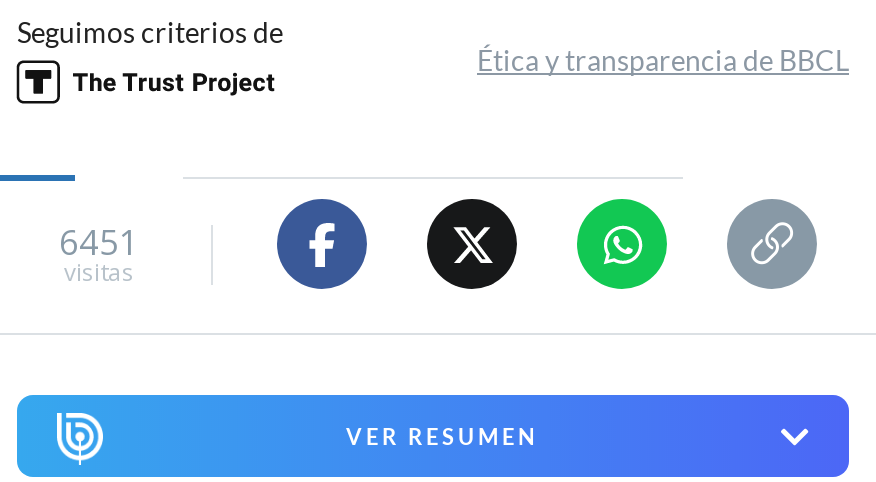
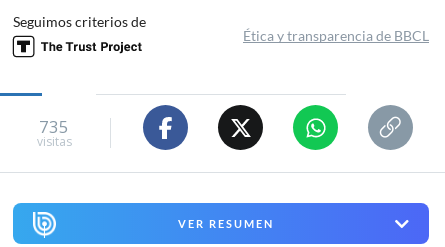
- 6451
+ 735
